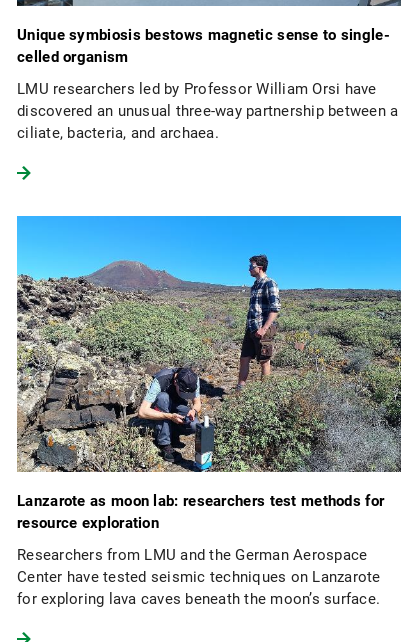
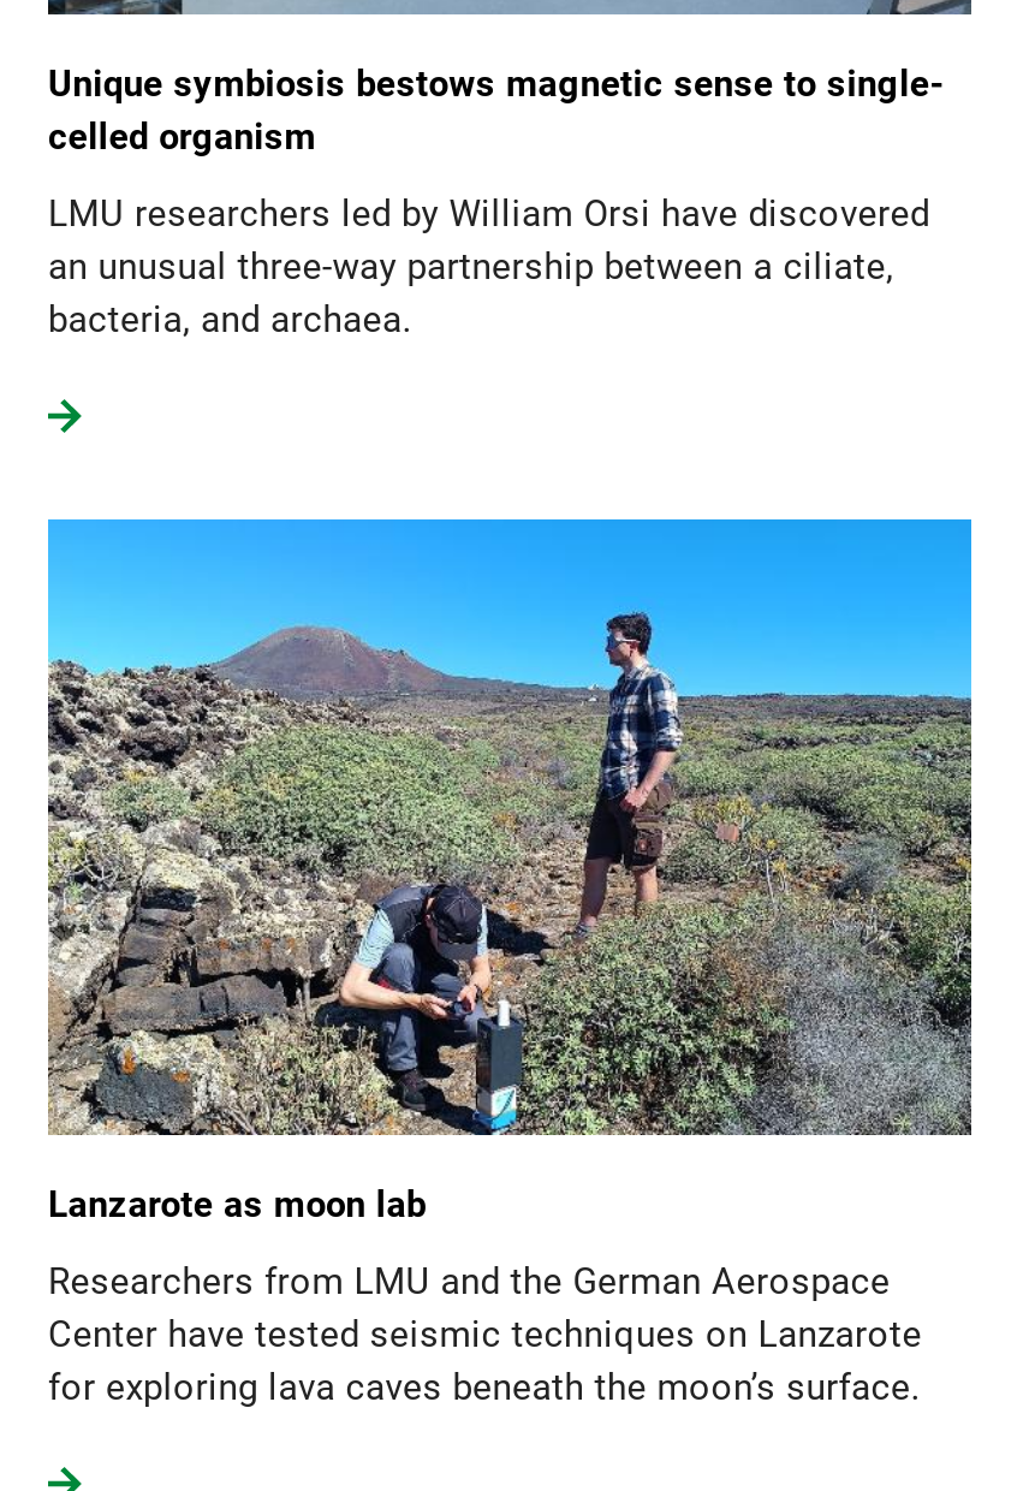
- LMU researchers led by Professor William Orsi have
- discovered an unusual three-way partnership between a
- ciliate, bacteria, and archaea.
+ LMU researchers led by William Orsi have discovered
+ an unusual three-way partnership between a ciliate,
+ bacteria, and archaea.

- Lanzarote as moon lab: researchers test methods for
- resource exploration
+ Lanzarote as moon lab
